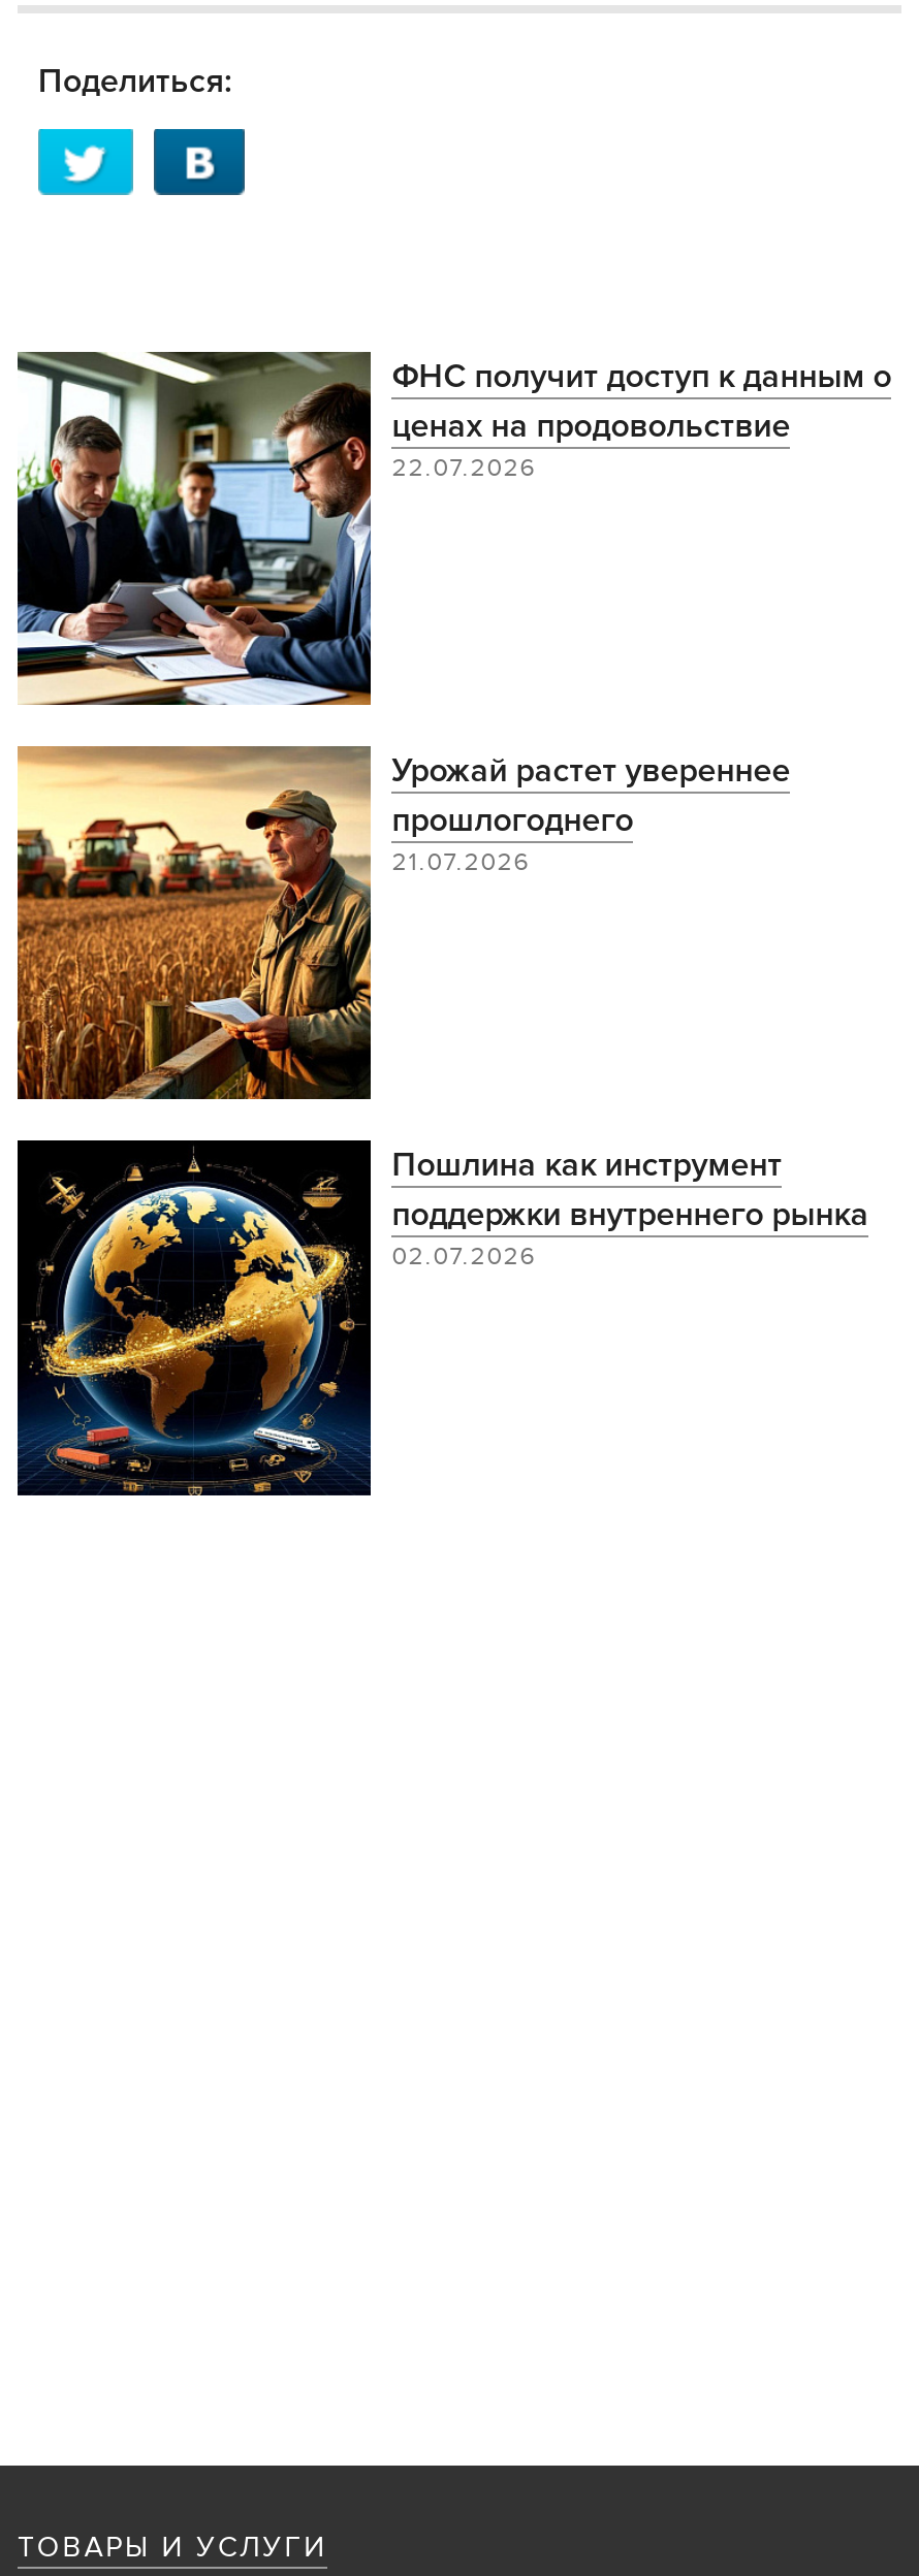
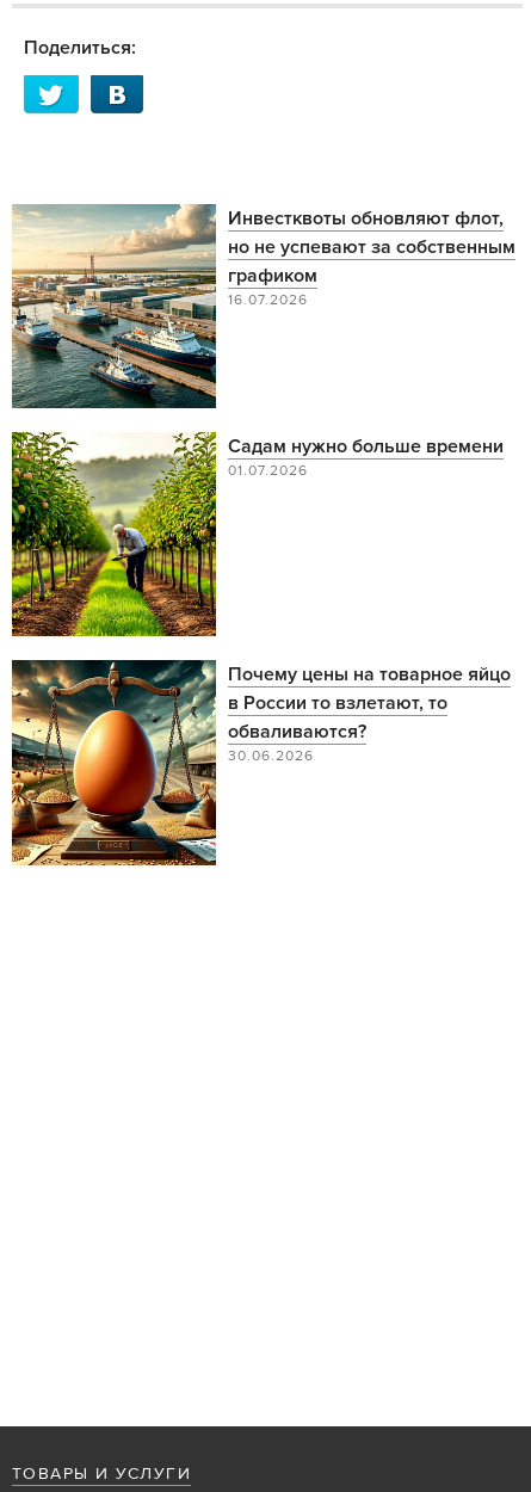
- [image]
- ФНС получит доступ к данным о
- ценах на продовольствие
- 22.07.2026
+ [image]
+ Инвестквоты обновляют флот,
+ но не успевают за собственным
+ графиком
+ 16.07.2026

- [image]
- Урожай растет увереннее
- прошлогоднего
- 21.07.2026
+ [image]
+ Садам нужно больше времени
+ 01.07.2026

- [image]
- Пошлина как инструмент
- поддержки внутреннего рынка
- 02.07.2026
+ [image]
+ Почему цены на товарное яйцо
+ в России то взлетают, то
+ обваливаются?
+ 30.06.2026
